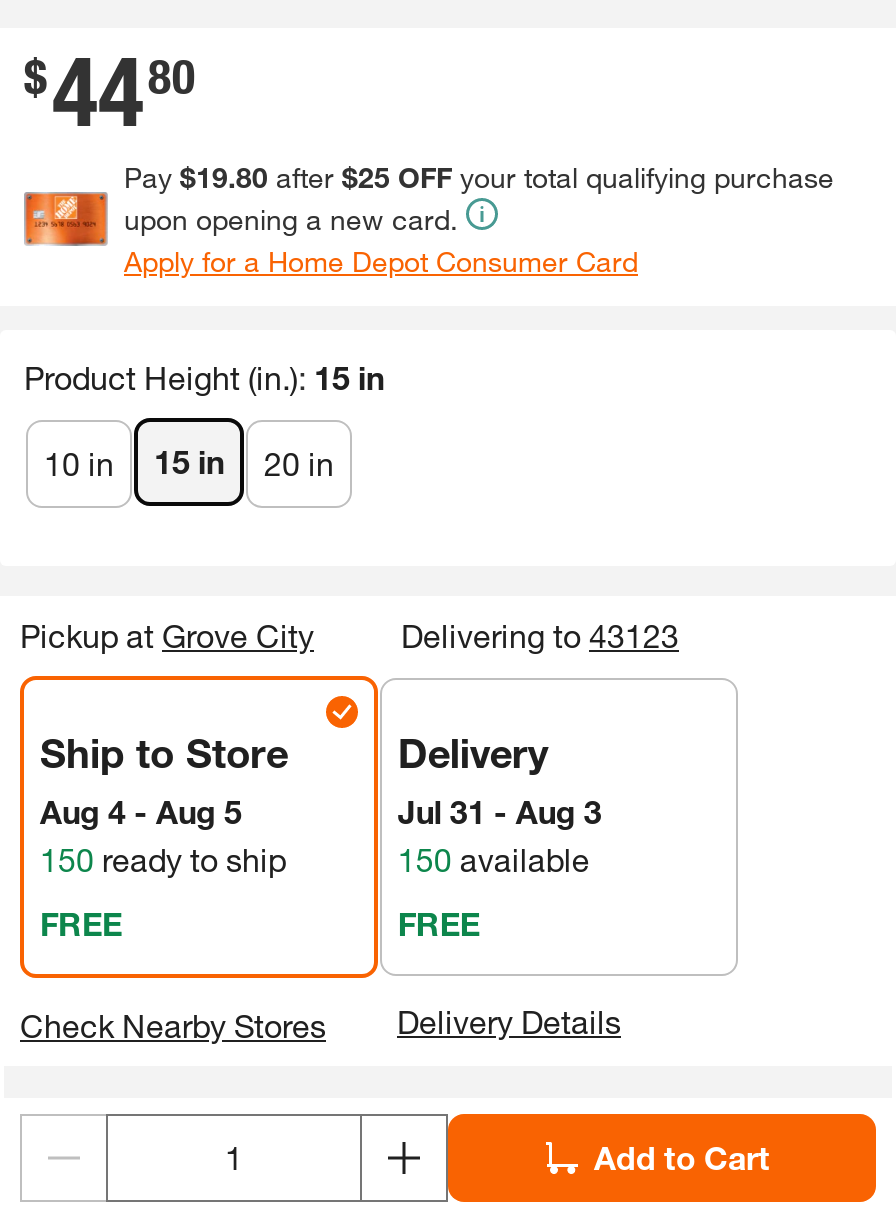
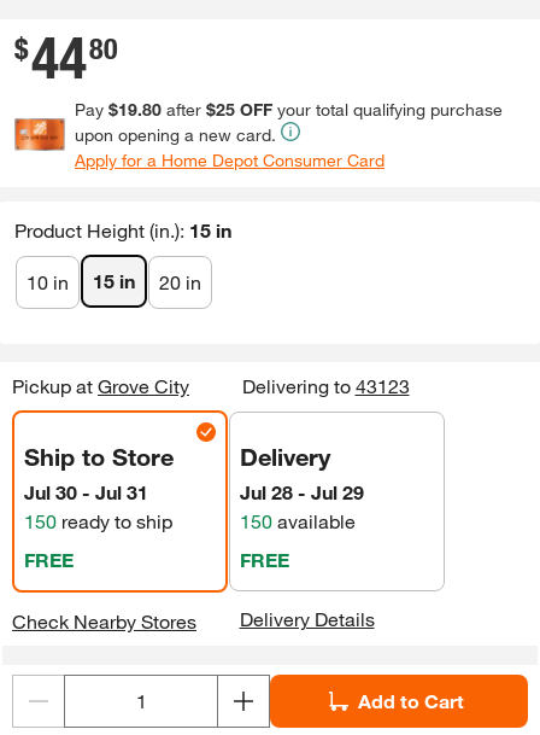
- Aug 4 - Aug 5
+ Jul 30 - Jul 31

- Jul 31 - Aug 3
+ Jul 28 - Jul 29
